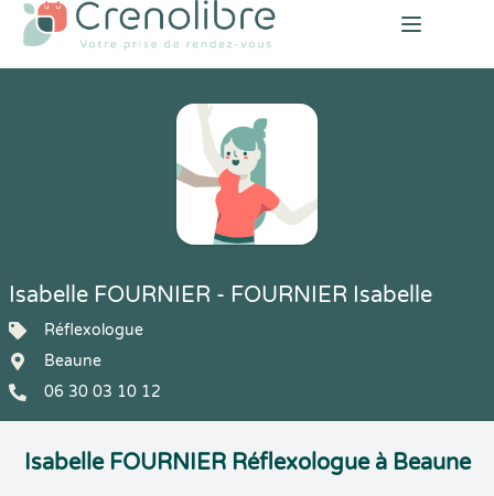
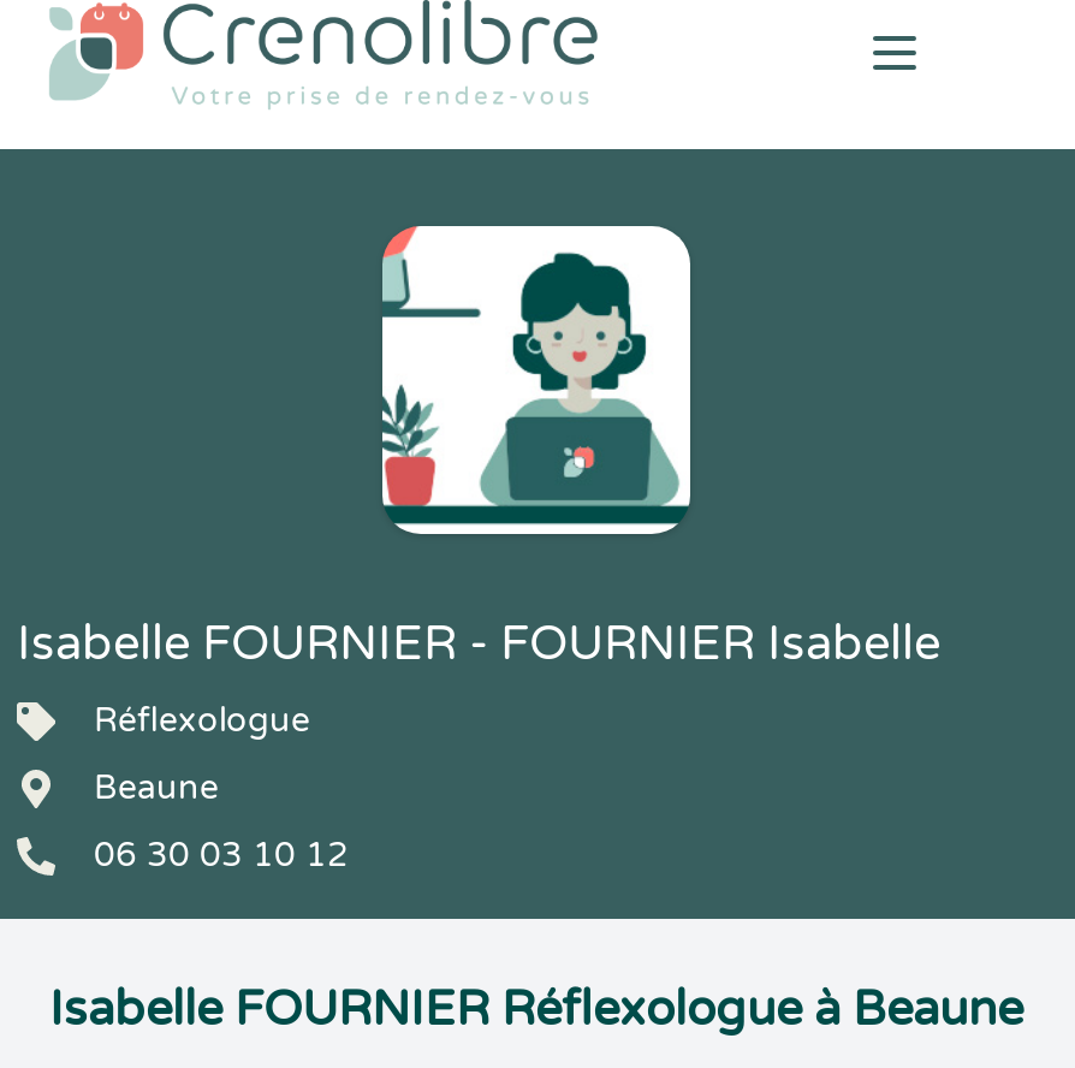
- [image]
+ [image]
